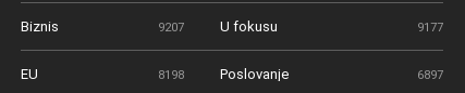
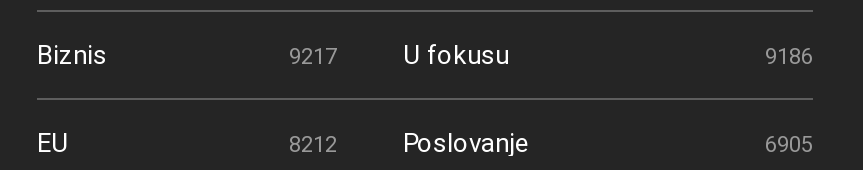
- 9207
+ 9217

- 9177
+ 9186

- 8198
+ 8212

- 6897
+ 6905
